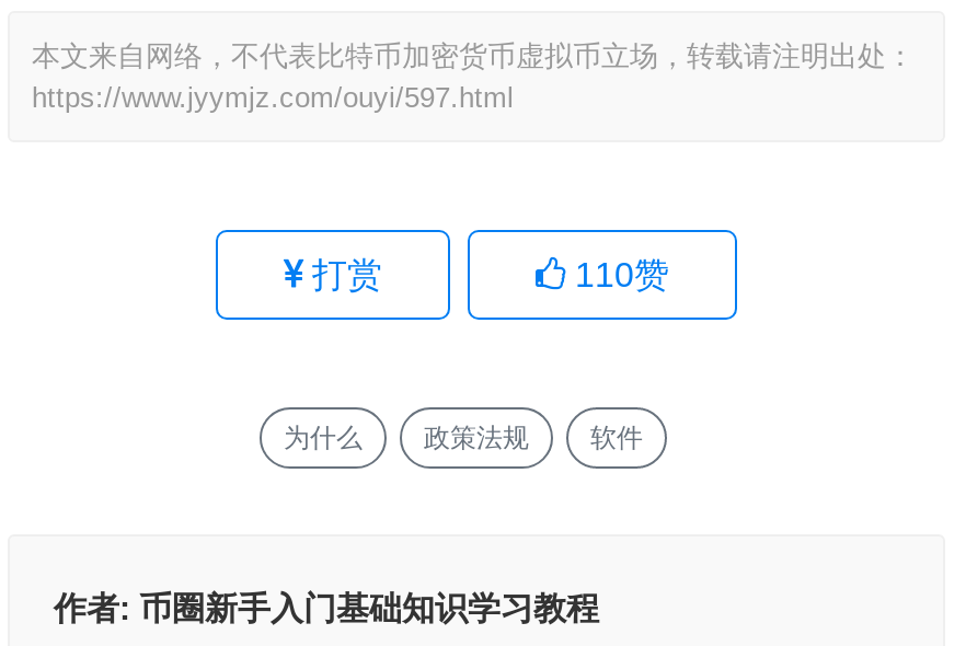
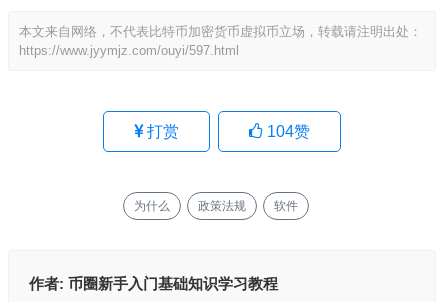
- 110赞
+ 104赞
